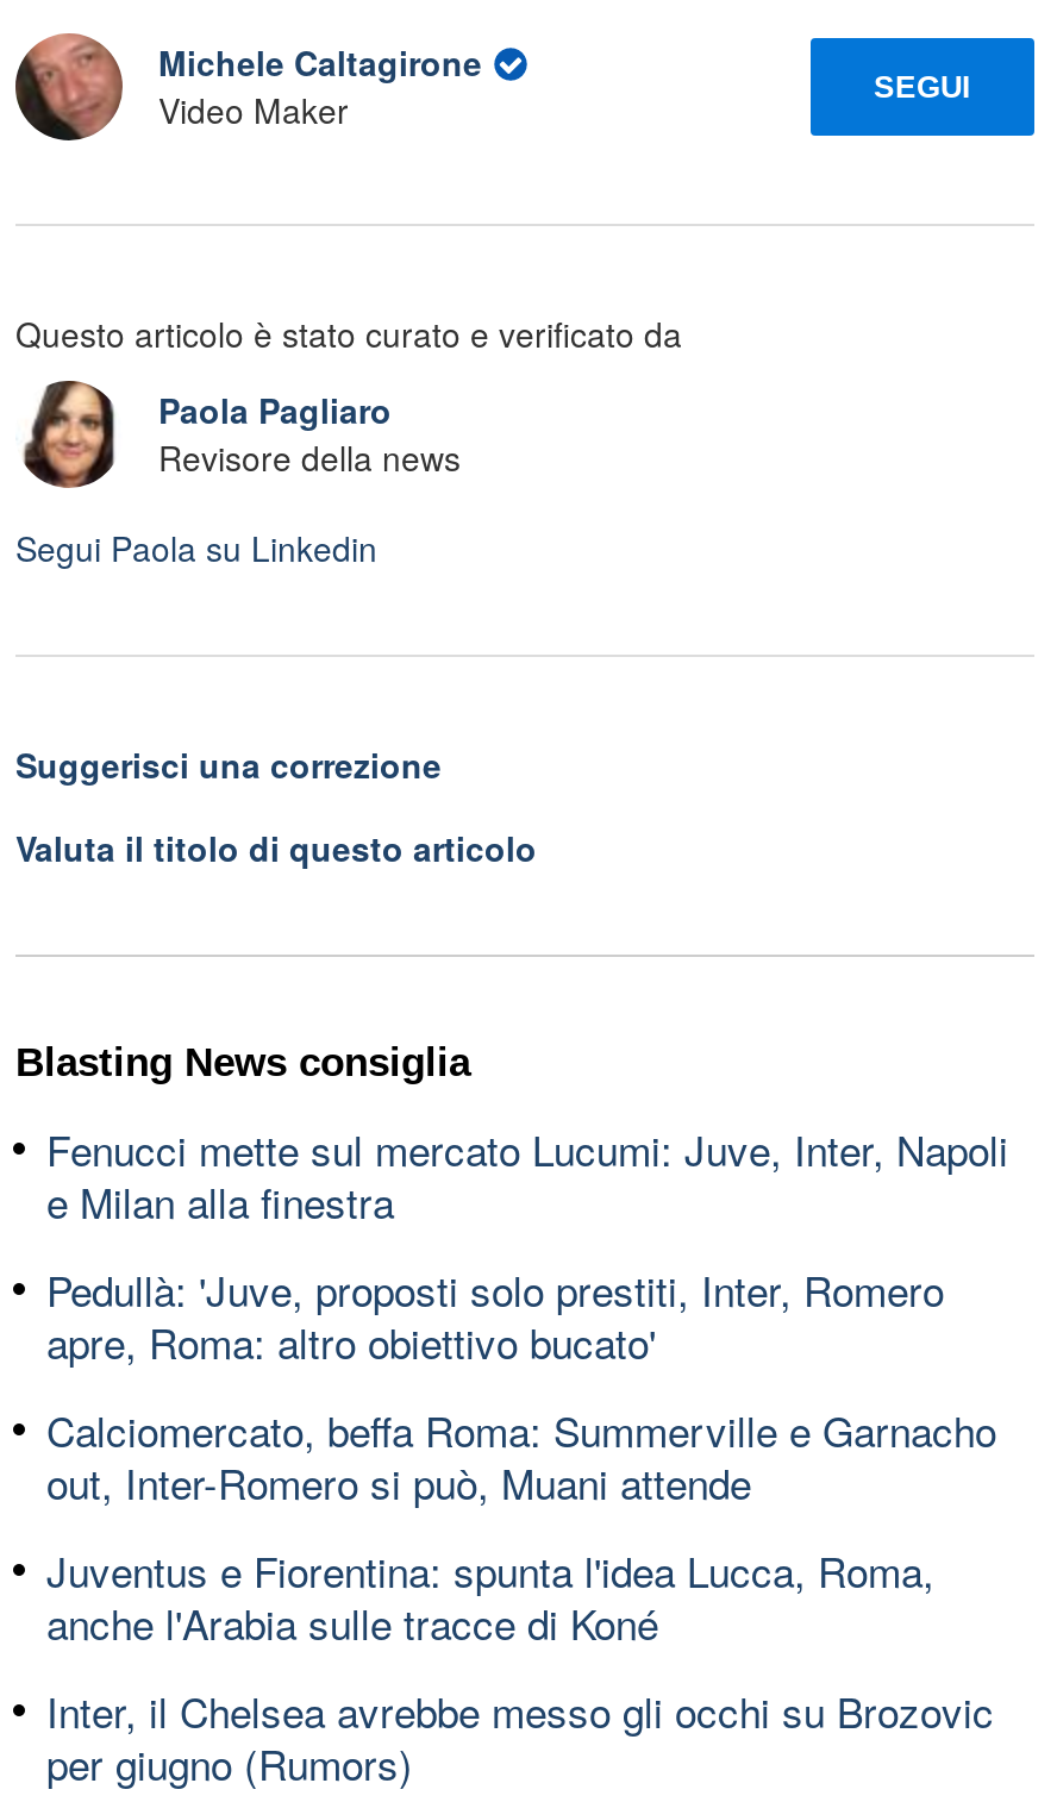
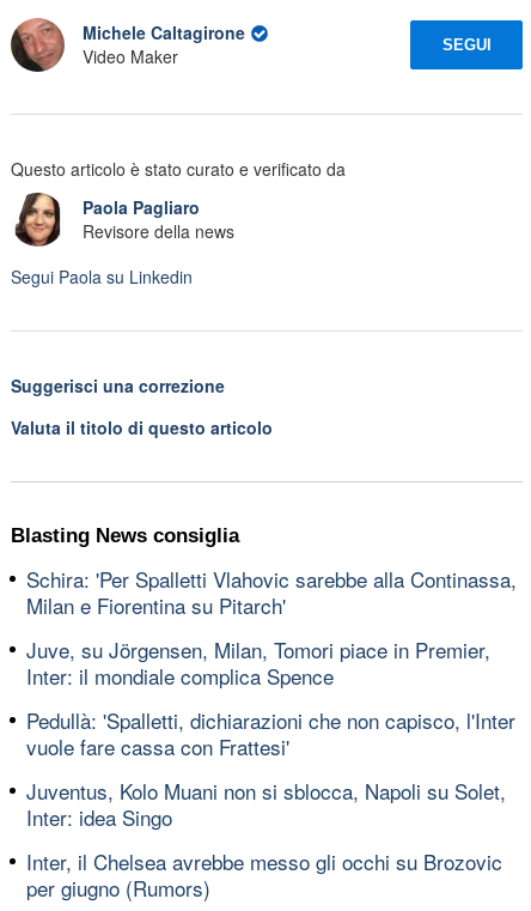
- Fenucci mette sul mercato Lucumi: Juve, Inter, Napoli
- e Milan alla finestra
+ Schira: 'Per Spalletti Vlahovic sarebbe alla Continassa,
+ Milan e Fiorentina su Pitarch'

- Pedullà: 'Juve, proposti solo prestiti, Inter, Romero
- apre, Roma: altro obiettivo bucato'
+ Juve, su Jörgensen, Milan, Tomori piace in Premier,
+ Inter: il mondiale complica Spence

- Calciomercato, beffa Roma: Summerville e Garnacho
- out, Inter-Romero si può, Muani attende
+ Pedullà: 'Spalletti, dichiarazioni che non capisco, l'Inter
+ vuole fare cassa con Frattesi'

- Juventus e Fiorentina: spunta l'idea Lucca, Roma,
- anche l'Arabia sulle tracce di Koné
+ Juventus, Kolo Muani non si sblocca, Napoli su Solet,
+ Inter: idea Singo
